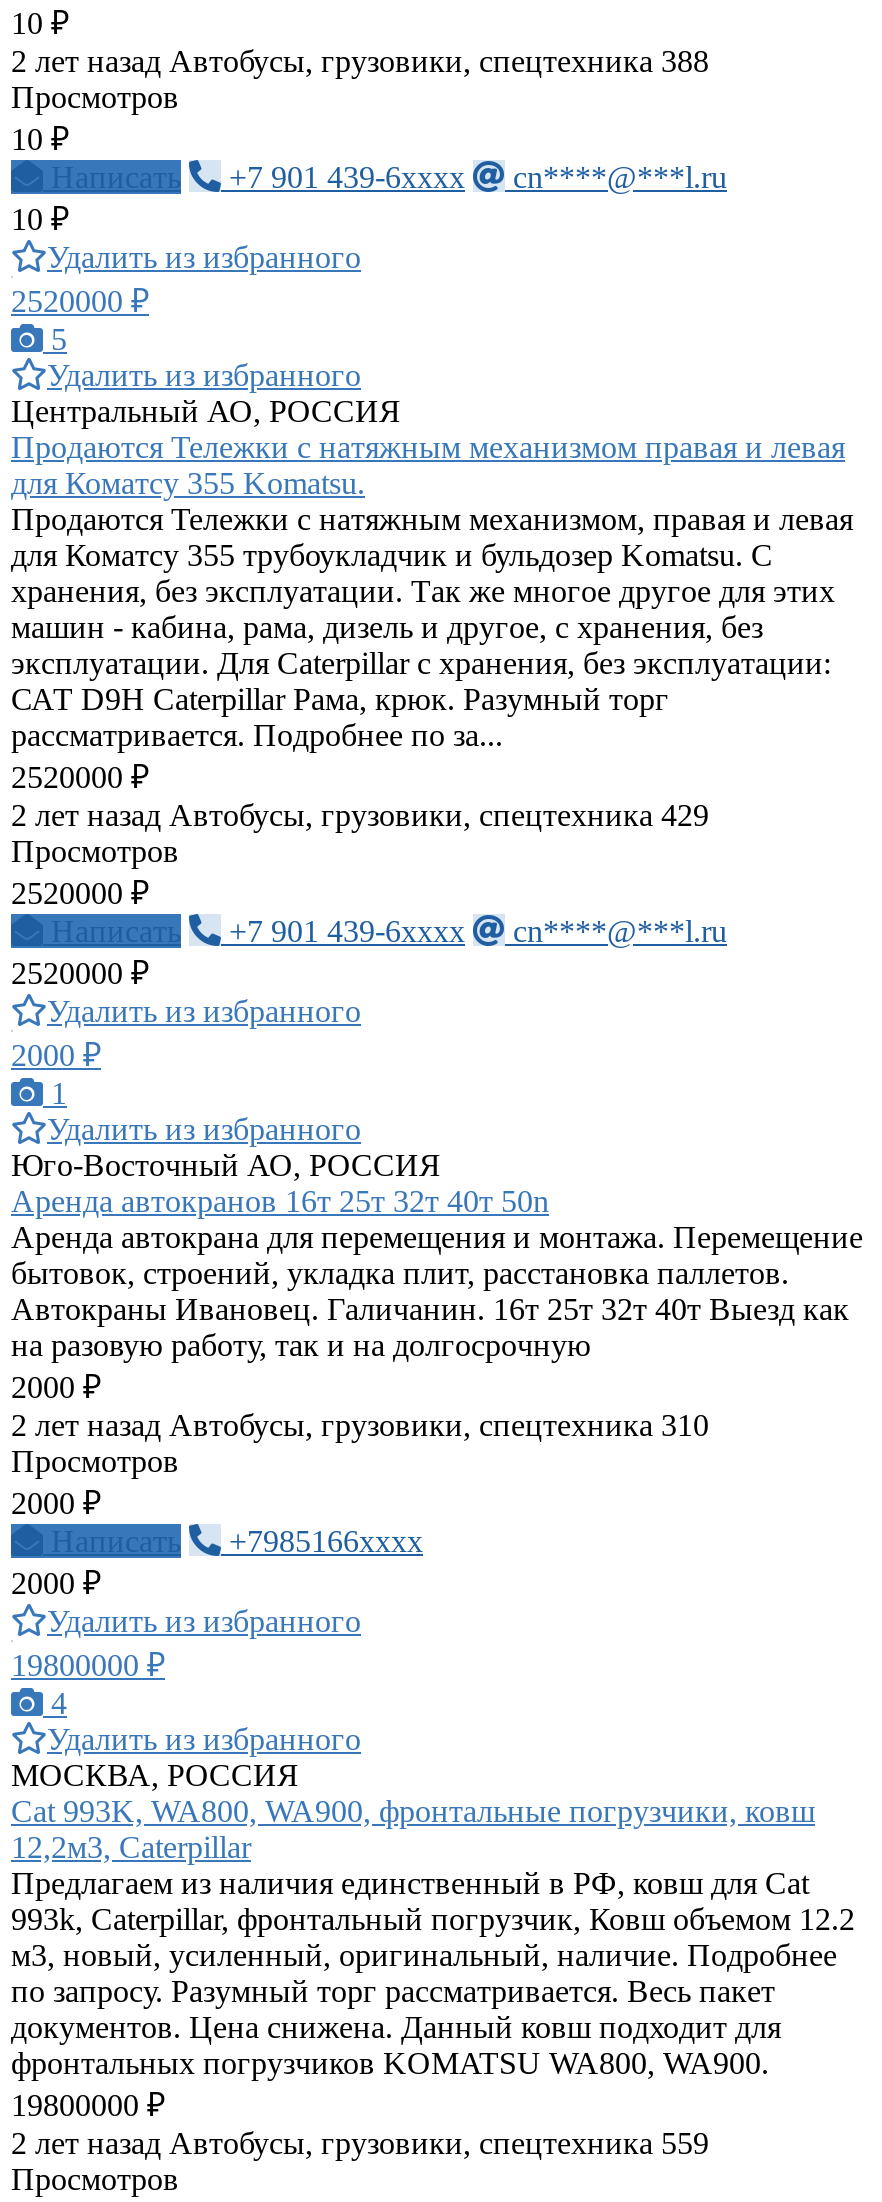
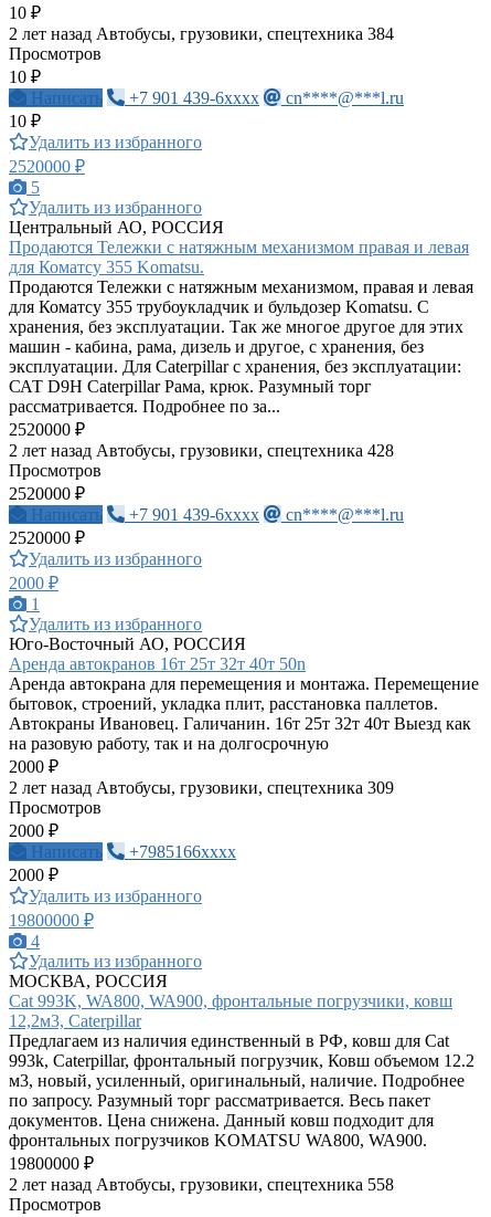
- 2 лет назад Автобусы, грузовики, спецтехника 388
+ 2 лет назад Автобусы, грузовики, спецтехника 384

- 2 лет назад Автобусы, грузовики, спецтехника 429
+ 2 лет назад Автобусы, грузовики, спецтехника 428

- 2 лет назад Автобусы, грузовики, спецтехника 310
+ 2 лет назад Автобусы, грузовики, спецтехника 309

- 2 лет назад Автобусы, грузовики, спецтехника 559
+ 2 лет назад Автобусы, грузовики, спецтехника 558
